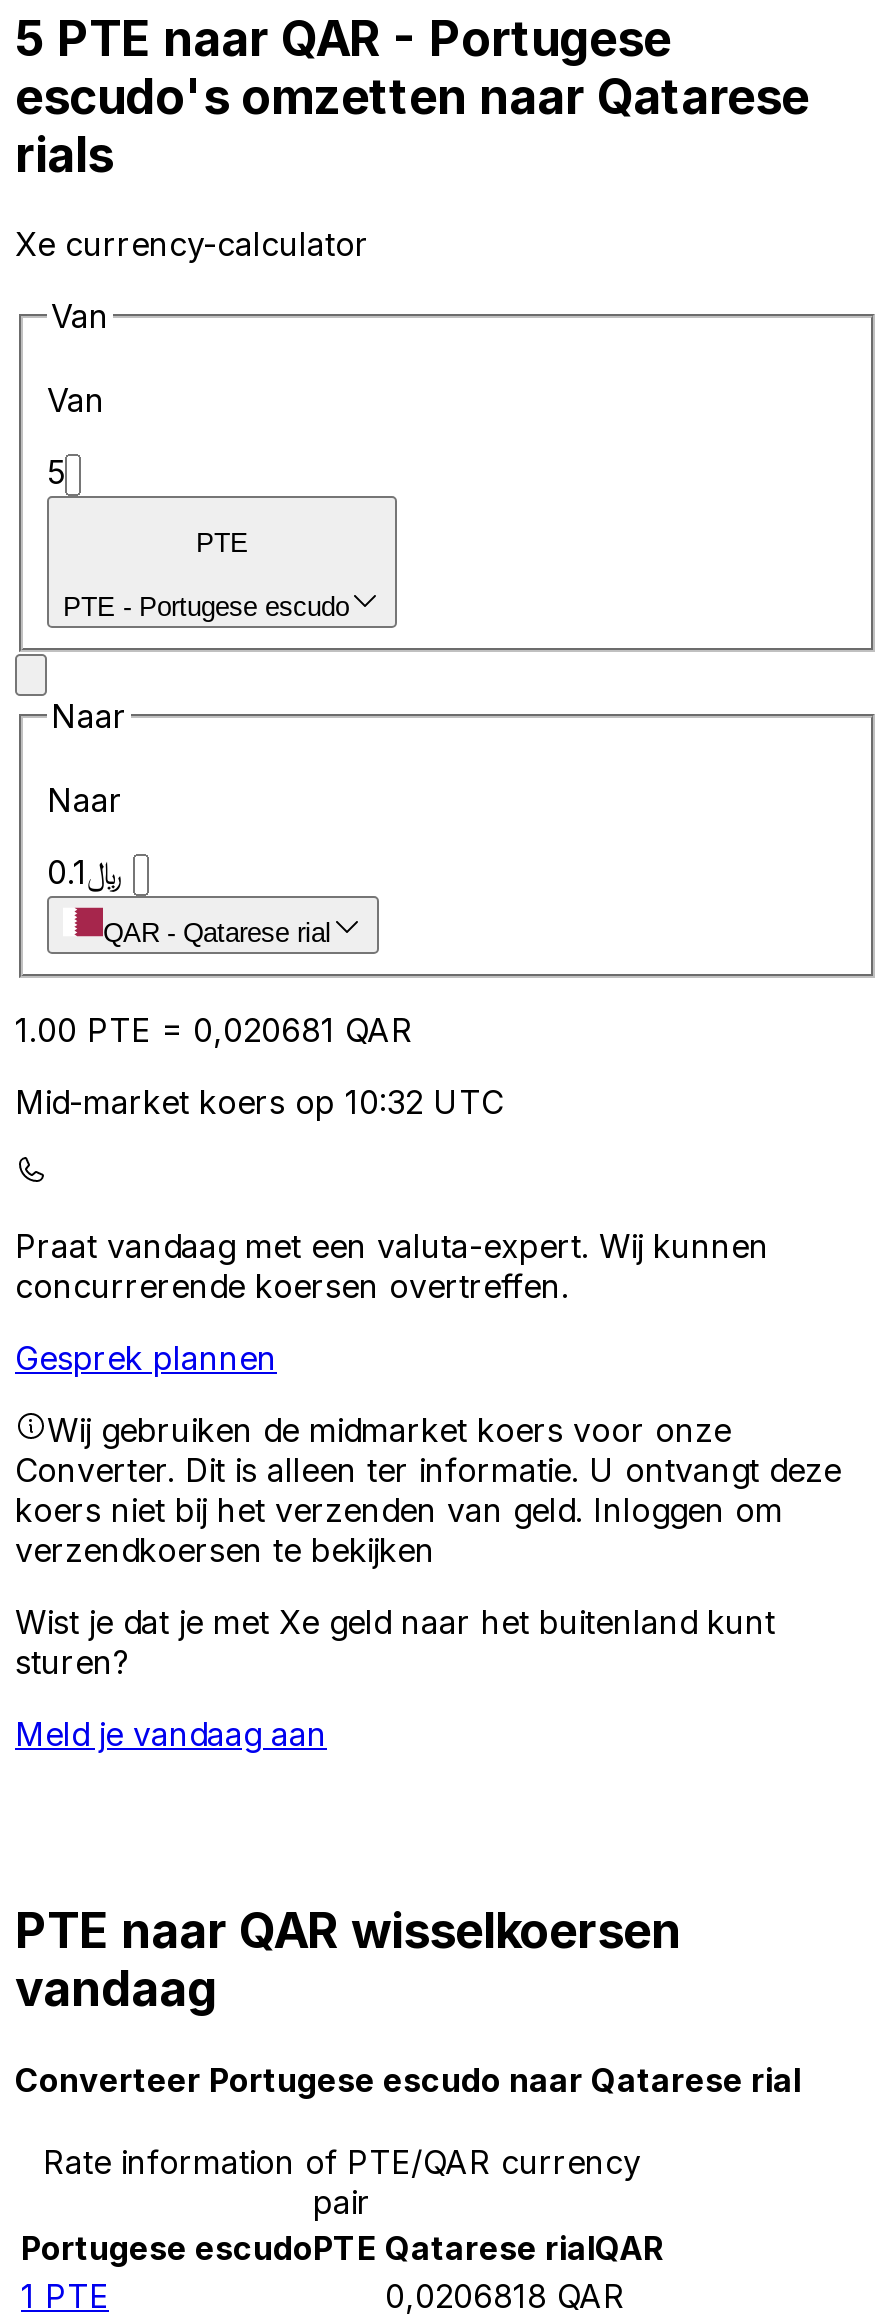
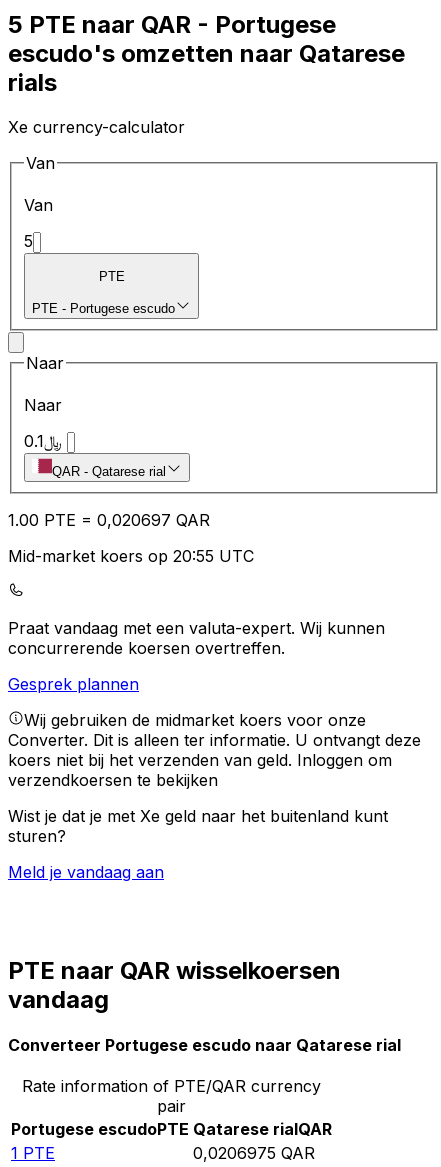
- 1.00 PTE = 0,020681 QAR
+ 1.00 PTE = 0,020697 QAR

- Mid-market koers op 10:32 UTC
+ Mid-market koers op 20:55 UTC

- 0,0206818 QAR
+ 0,0206975 QAR
